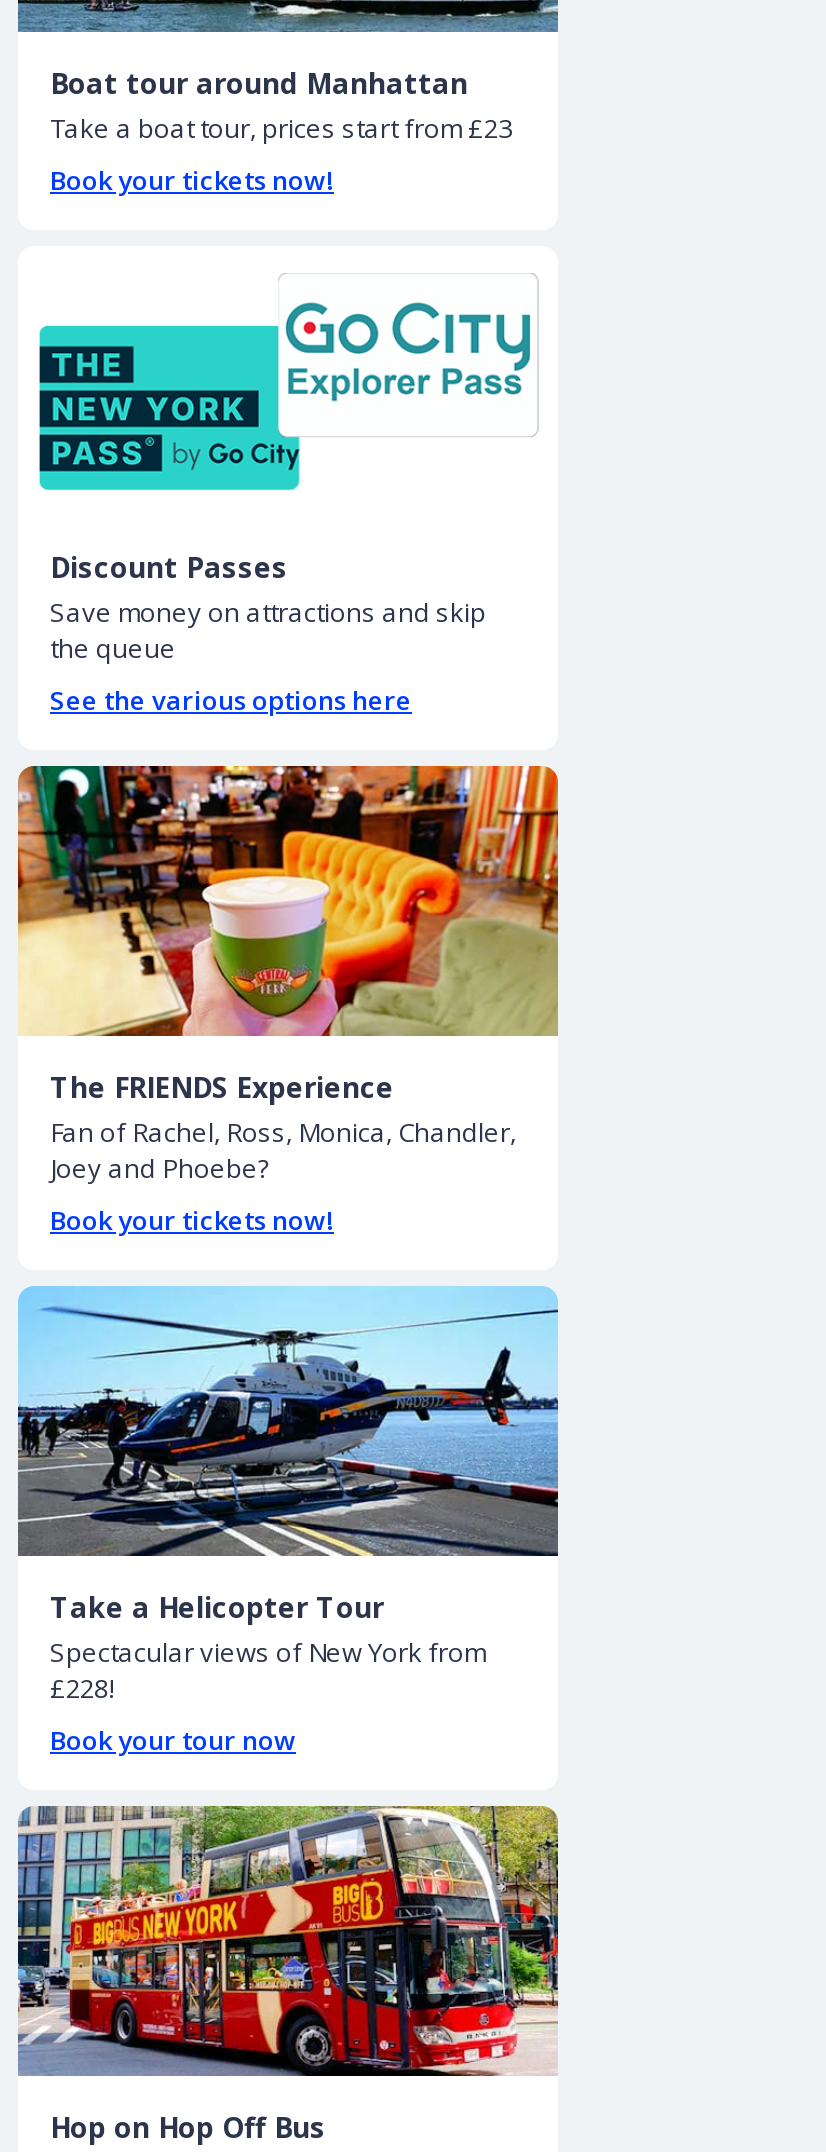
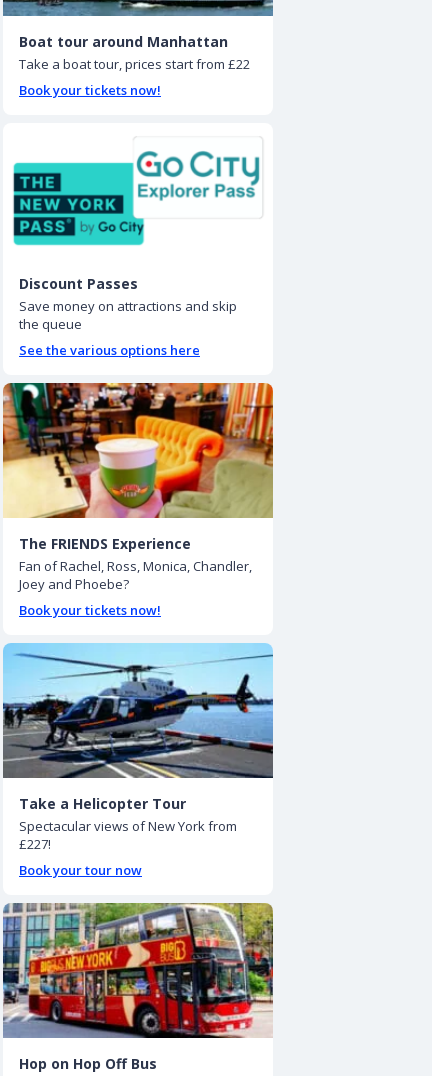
- Take a boat tour, prices start from £23
+ Take a boat tour, prices start from £22

- £228!
+ £227!
